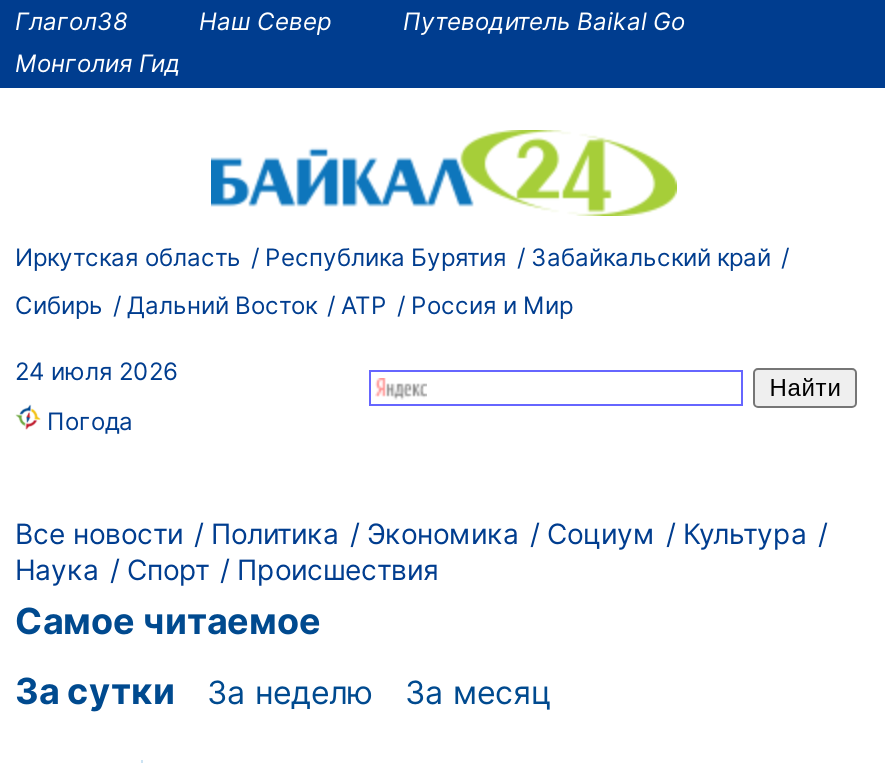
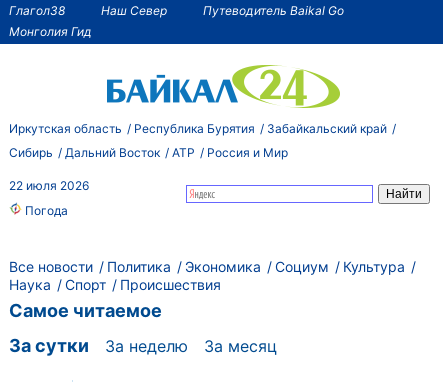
- 24 июля 2026
+ 22 июля 2026
